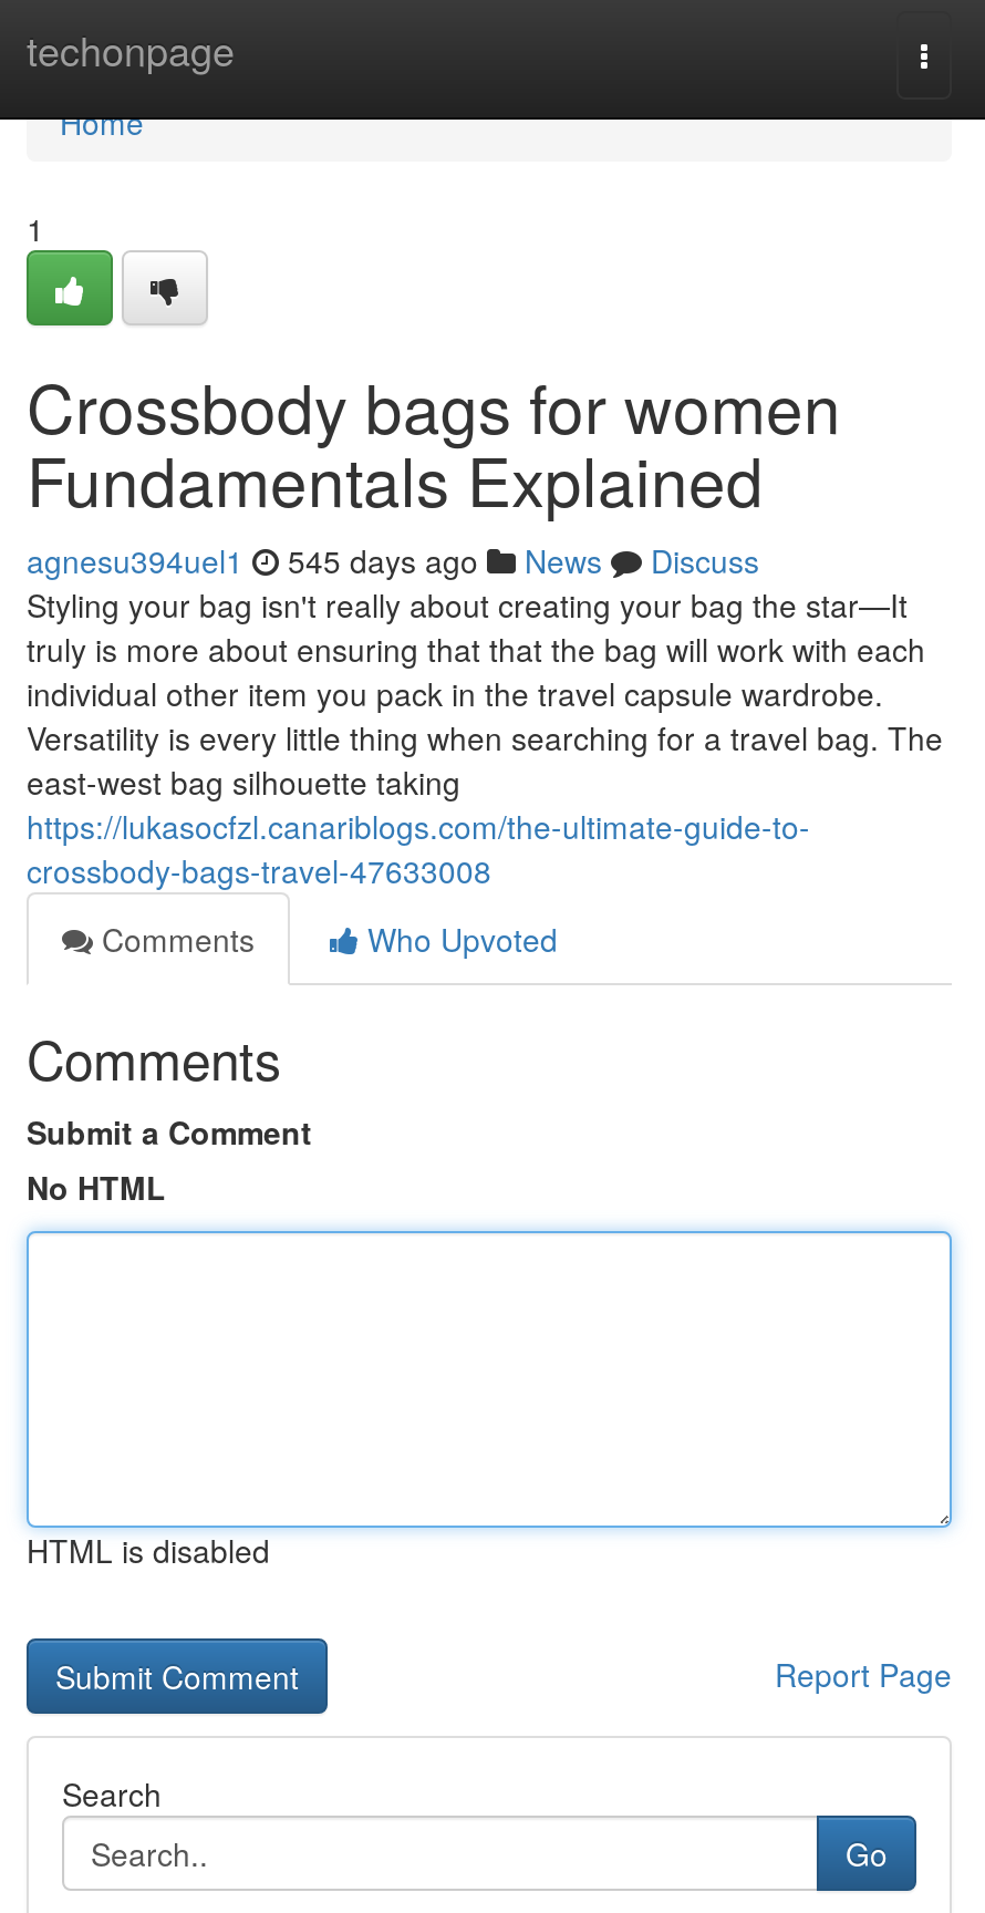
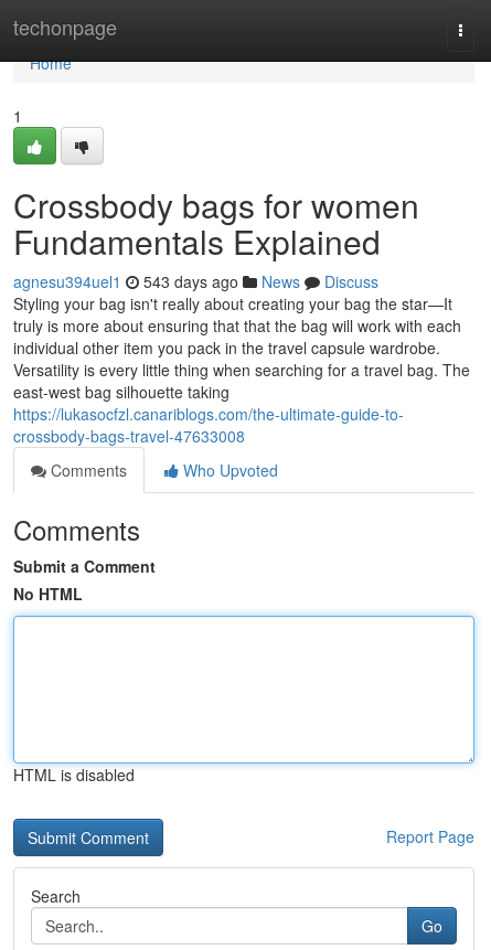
- agnesu394uel1 545 days ago News Discuss
+ agnesu394uel1 543 days ago News Discuss
